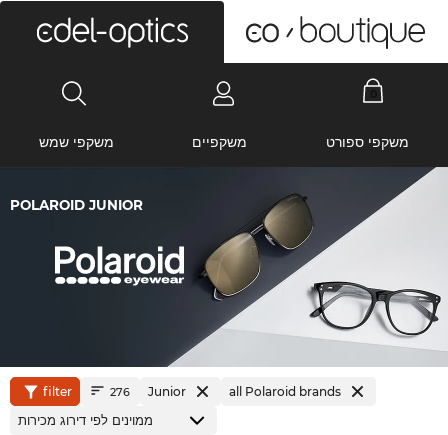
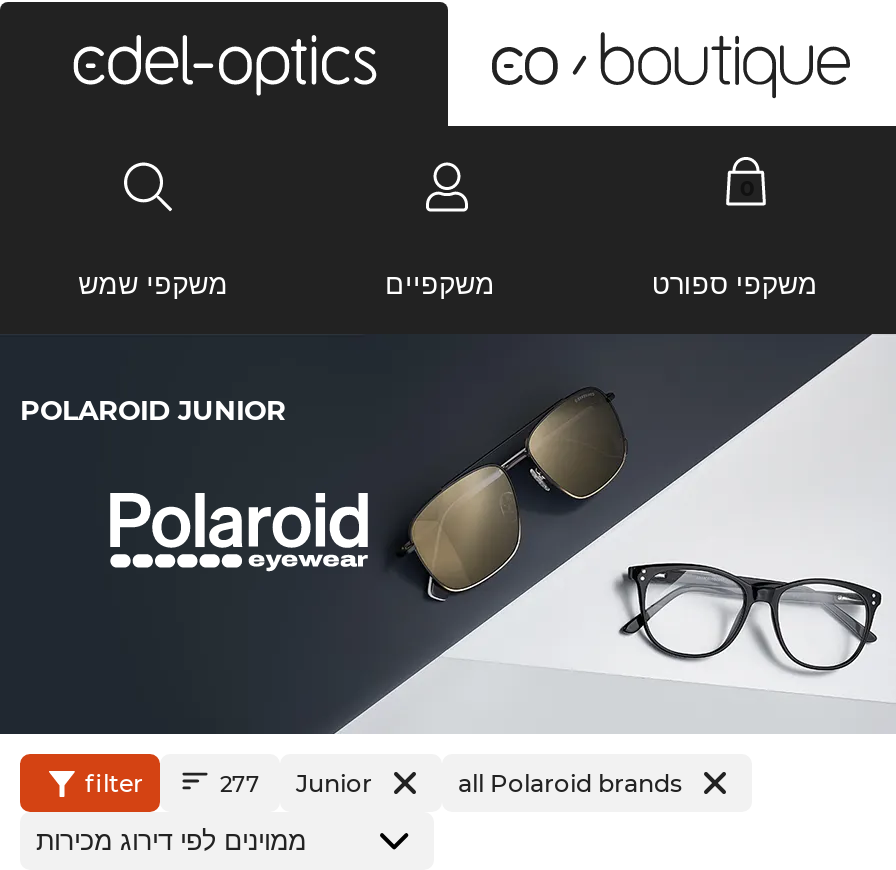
- 276 Junior
+ 277 Junior
